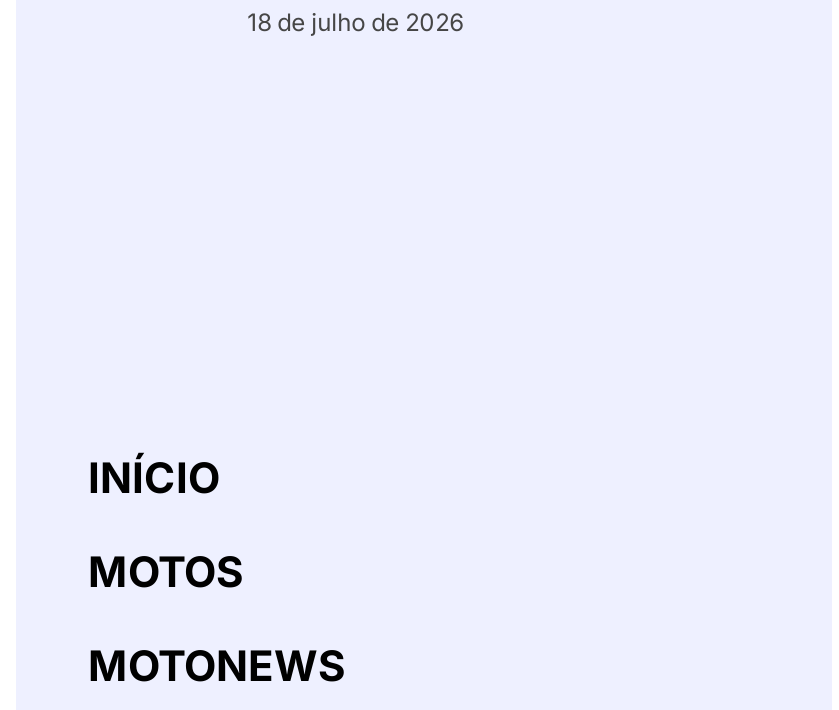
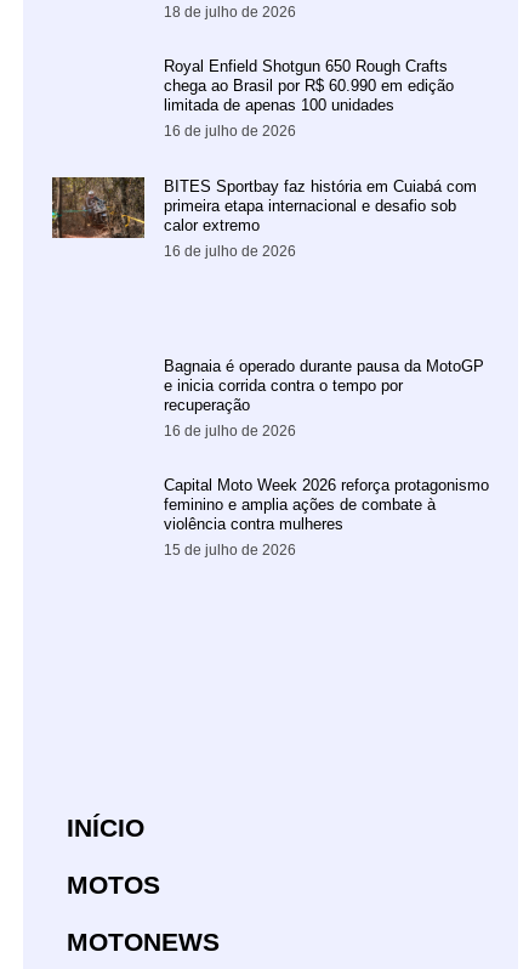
+ [image]
+ Royal Enfield Shotgun 650 Rough Crafts
+ chega ao Brasil por R$ 60.990 em edição
+ limitada de apenas 100 unidades
+ 16 de julho de 2026
+ BITES Sportbay faz história em Cuiabá com
+ primeira etapa internacional e desafio sob
+ calor extremo
+ 16 de julho de 2026

+ Bagnaia é operado durante pausa da MotoGP
+ e inicia corrida contra o tempo por
+ recuperação
+ 16 de julho de 2026
+ Capital Moto Week 2026 reforça protagonismo
+ feminino e amplia ações de combate à
+ violência contra mulheres
+ 15 de julho de 2026
